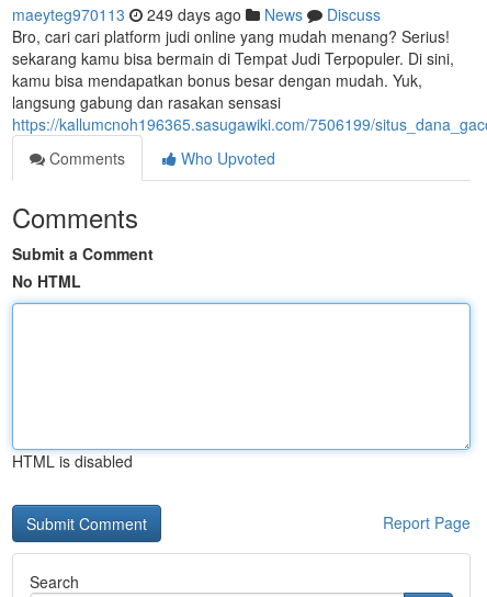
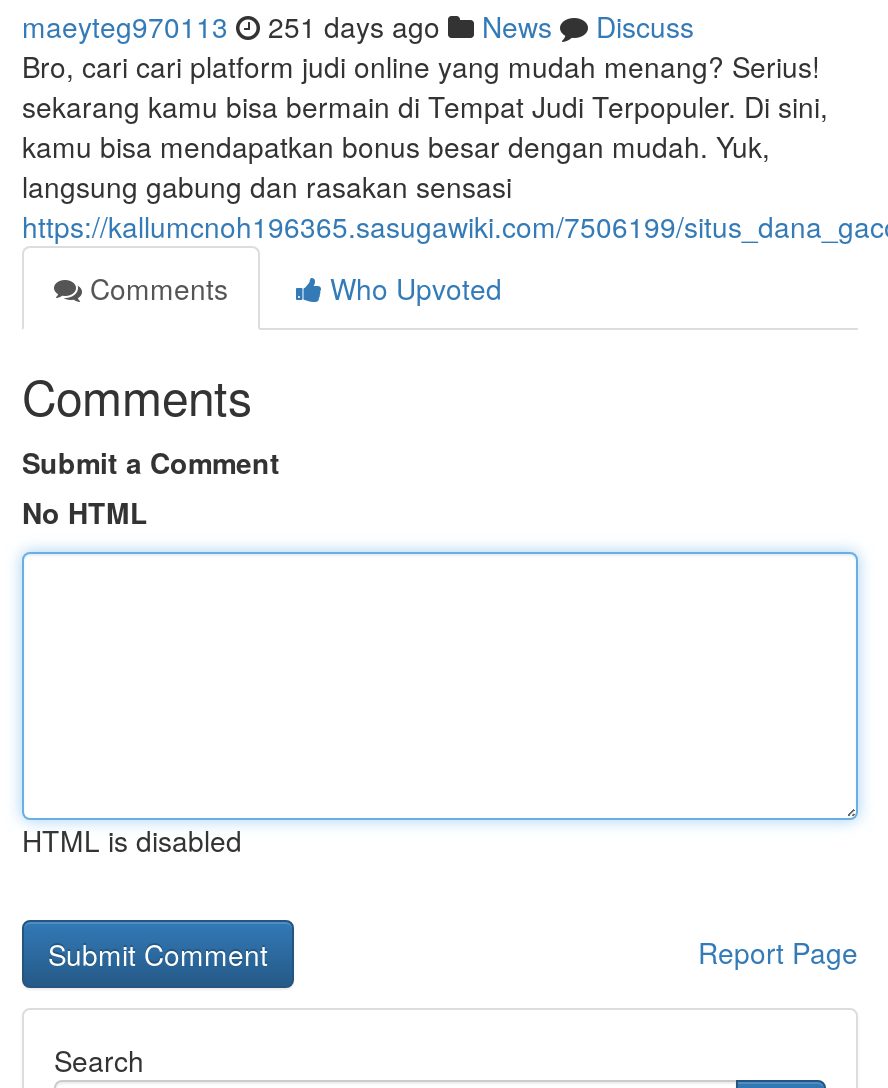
- maeyteg970113 249 days ago News Discuss
+ maeyteg970113 251 days ago News Discuss
